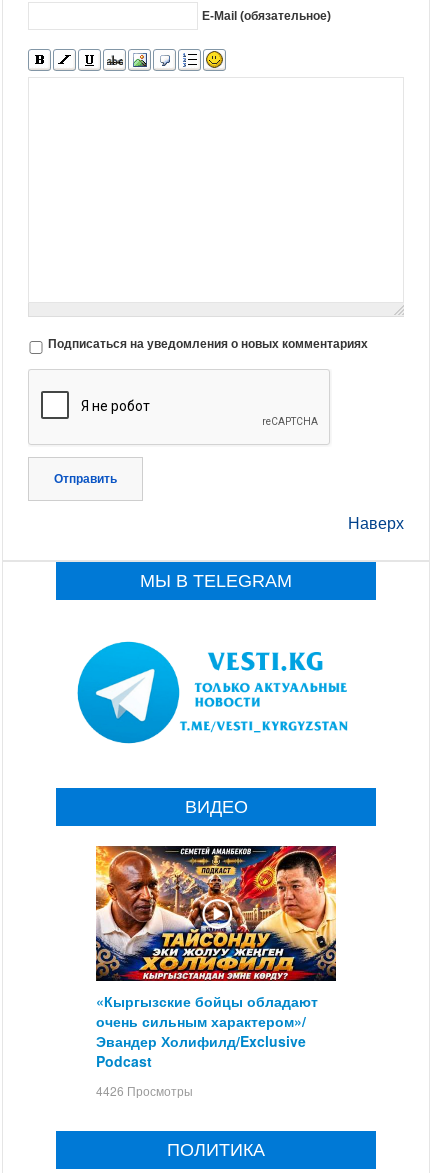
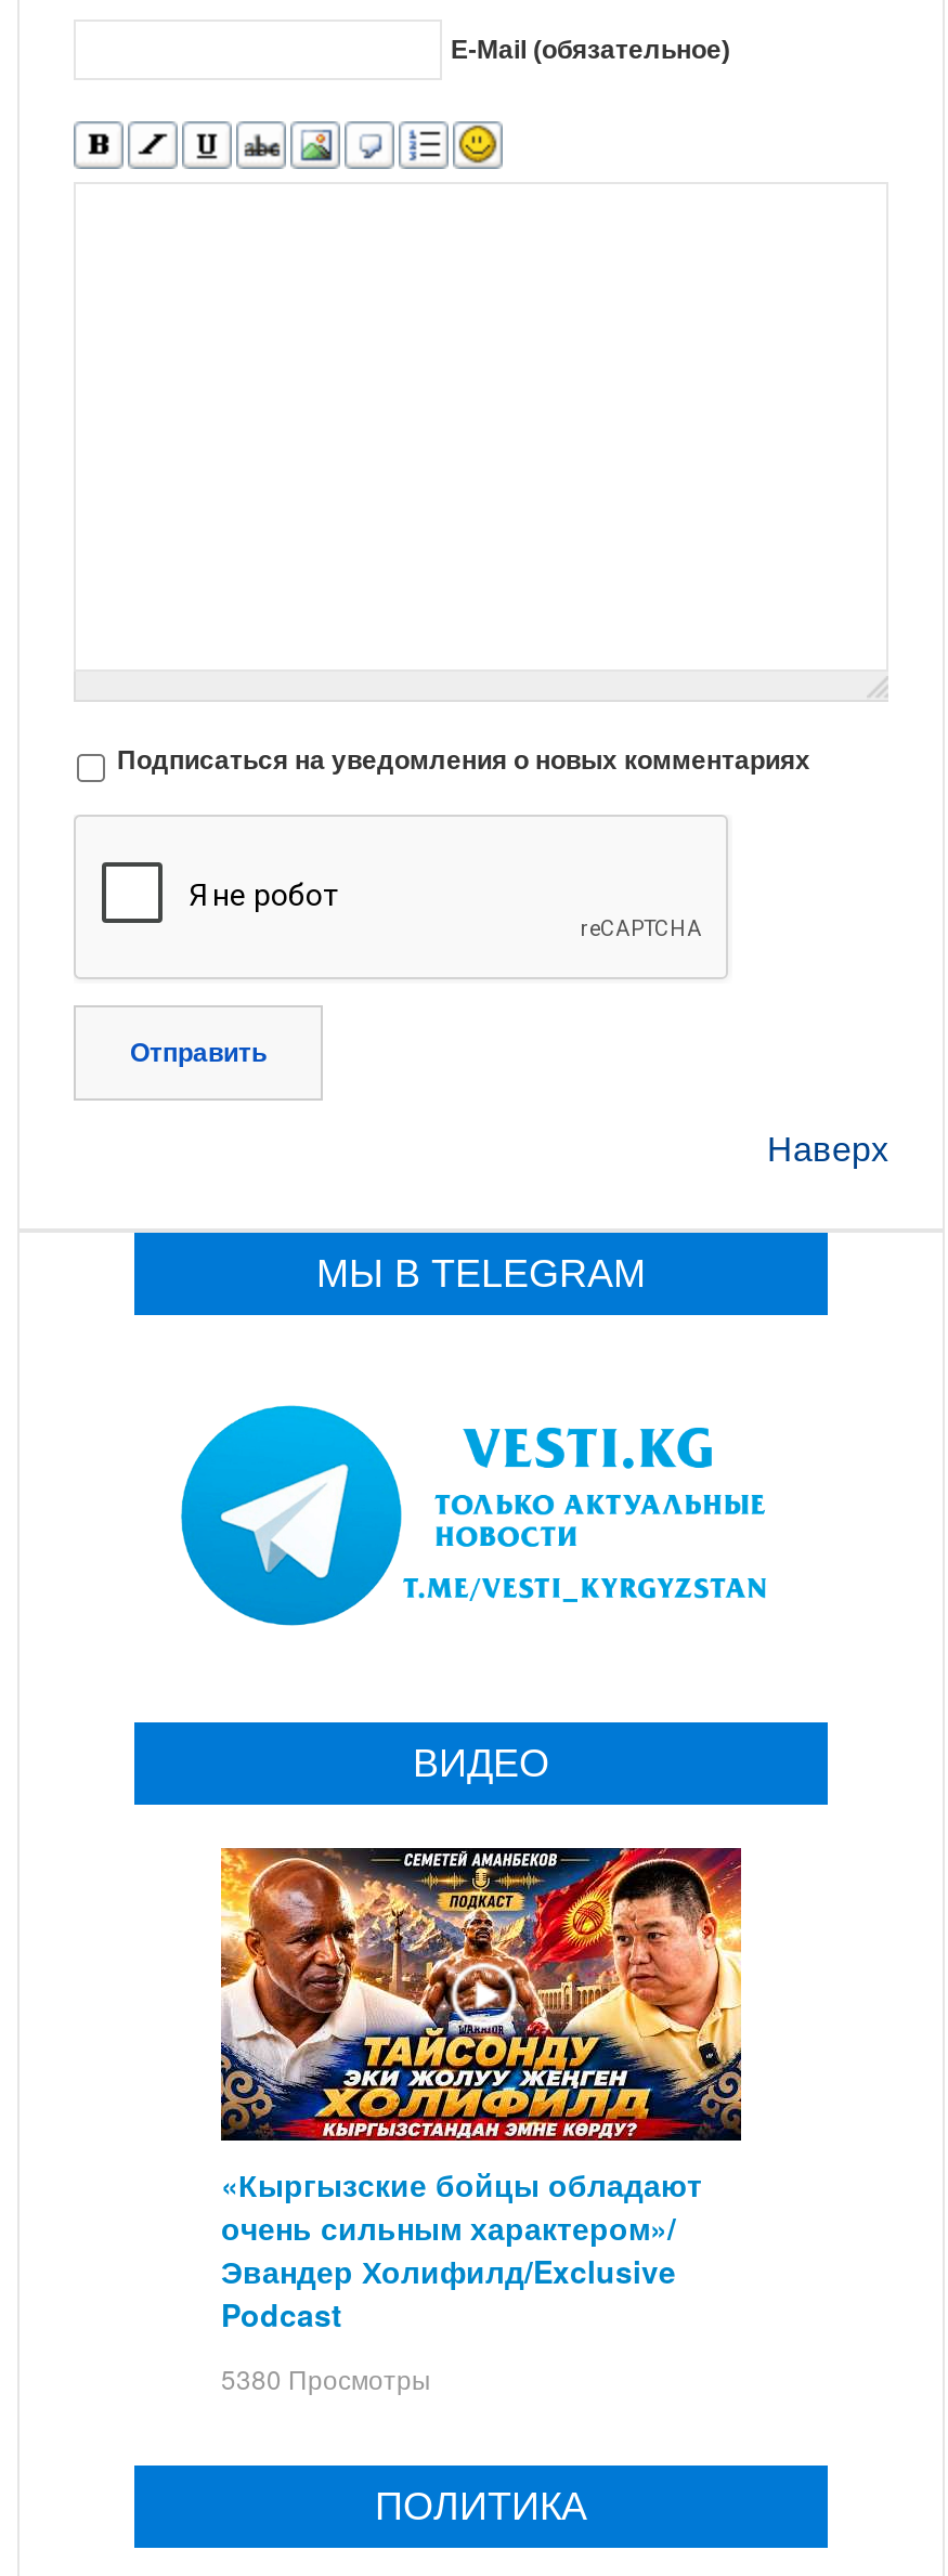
- 4426 Просмотры
+ 5380 Просмотры
